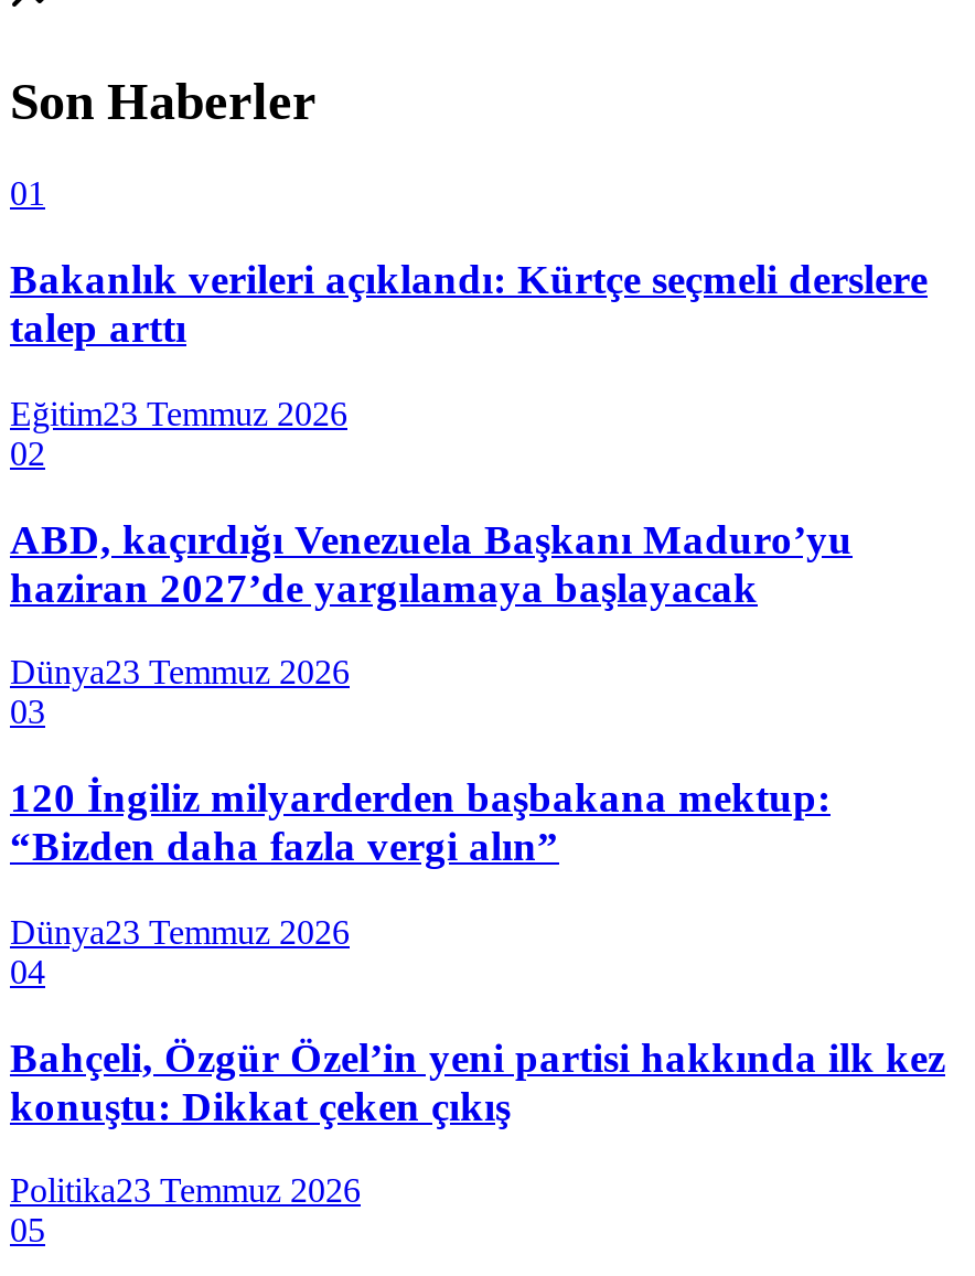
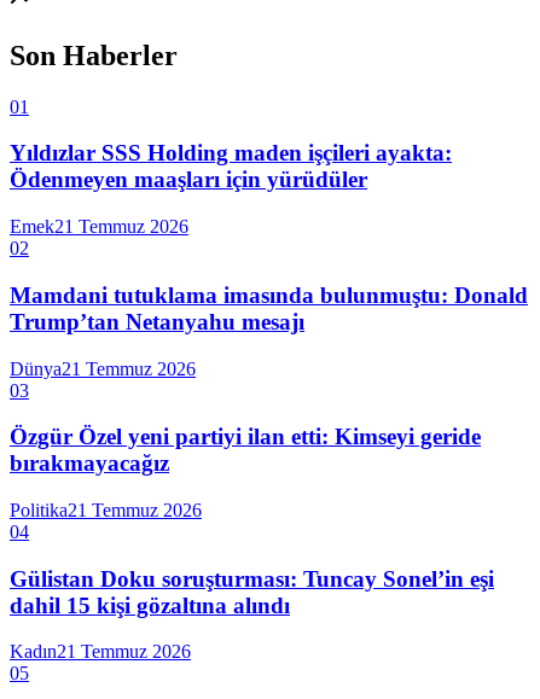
- Bakanlık verileri açıklandı: Kürtçe seçmeli derslere
- talep arttı
+ Yıldızlar SSS Holding maden işçileri ayakta:
+ Ödenmeyen maaşları için yürüdüler

- Eğitim23 Temmuz 2026
+ Emek21 Temmuz 2026

- ABD, kaçırdığı Venezuela Başkanı Maduro’yu
- haziran 2027’de yargılamaya başlayacak
+ Mamdani tutuklama imasında bulunmuştu: Donald
+ Trump’tan Netanyahu mesajı

- Dünya23 Temmuz 2026
+ Dünya21 Temmuz 2026

- 120 İngiliz milyarderden başbakana mektup:
- “Bizden daha fazla vergi alın”
+ Özgür Özel yeni partiyi ilan etti: Kimseyi geride
+ bırakmayacağız

- Dünya23 Temmuz 2026
+ Politika21 Temmuz 2026

- Bahçeli, Özgür Özel’in yeni partisi hakkında ilk kez
- konuştu: Dikkat çeken çıkış
+ Gülistan Doku soruşturması: Tuncay Sonel’in eşi
+ dahil 15 kişi gözaltına alındı

- Politika23 Temmuz 2026
+ Kadın21 Temmuz 2026
